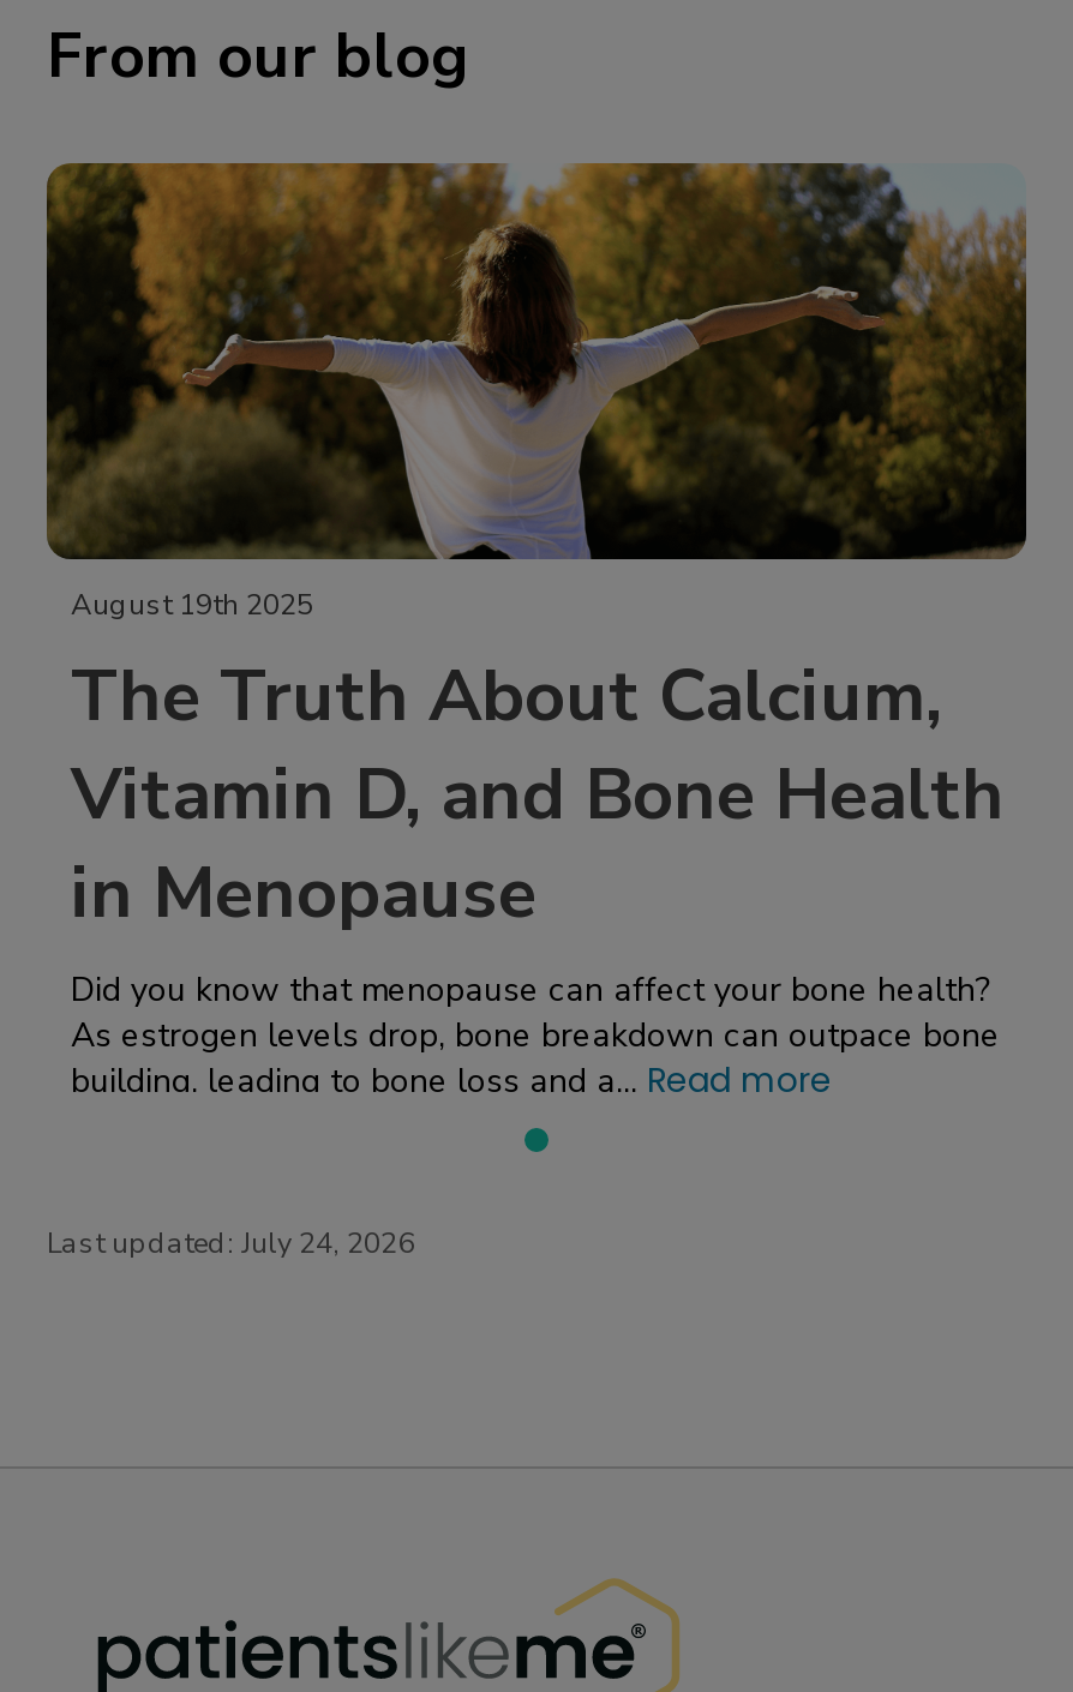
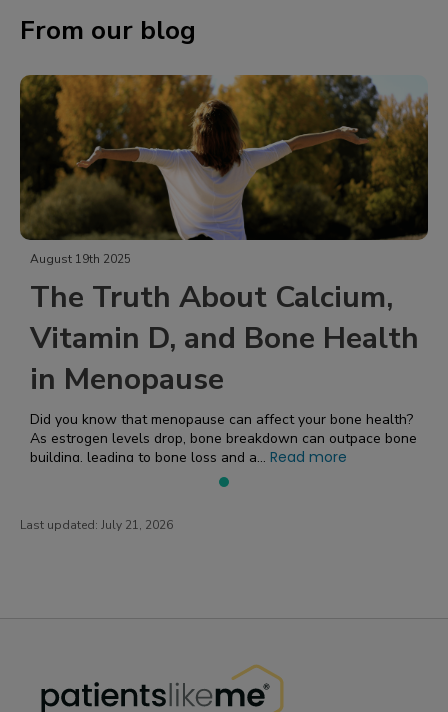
- Last updated: July 24, 2026
+ Last updated: July 21, 2026
